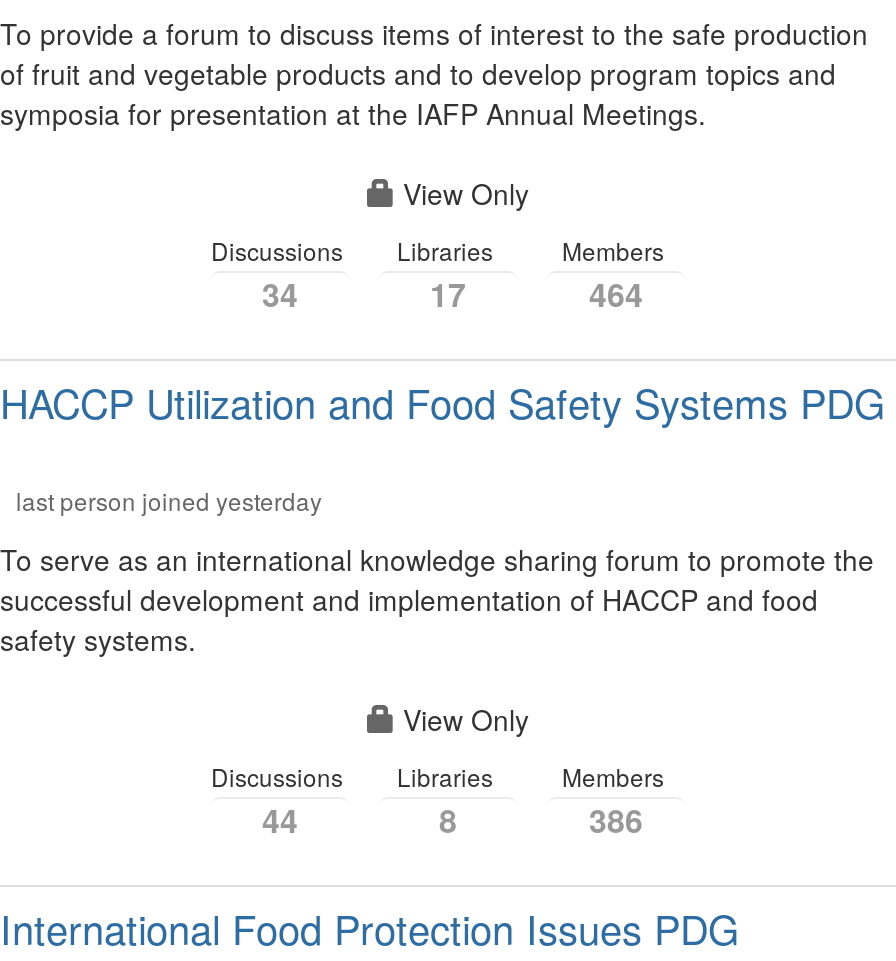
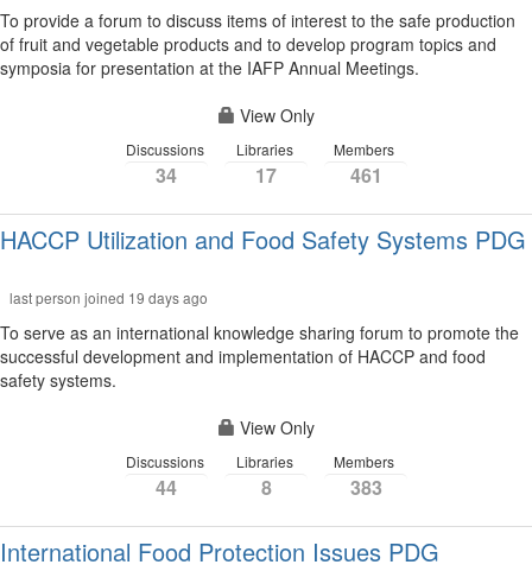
- 464
+ 461

- last person joined yesterday
+ last person joined 19 days ago

- 386
+ 383
